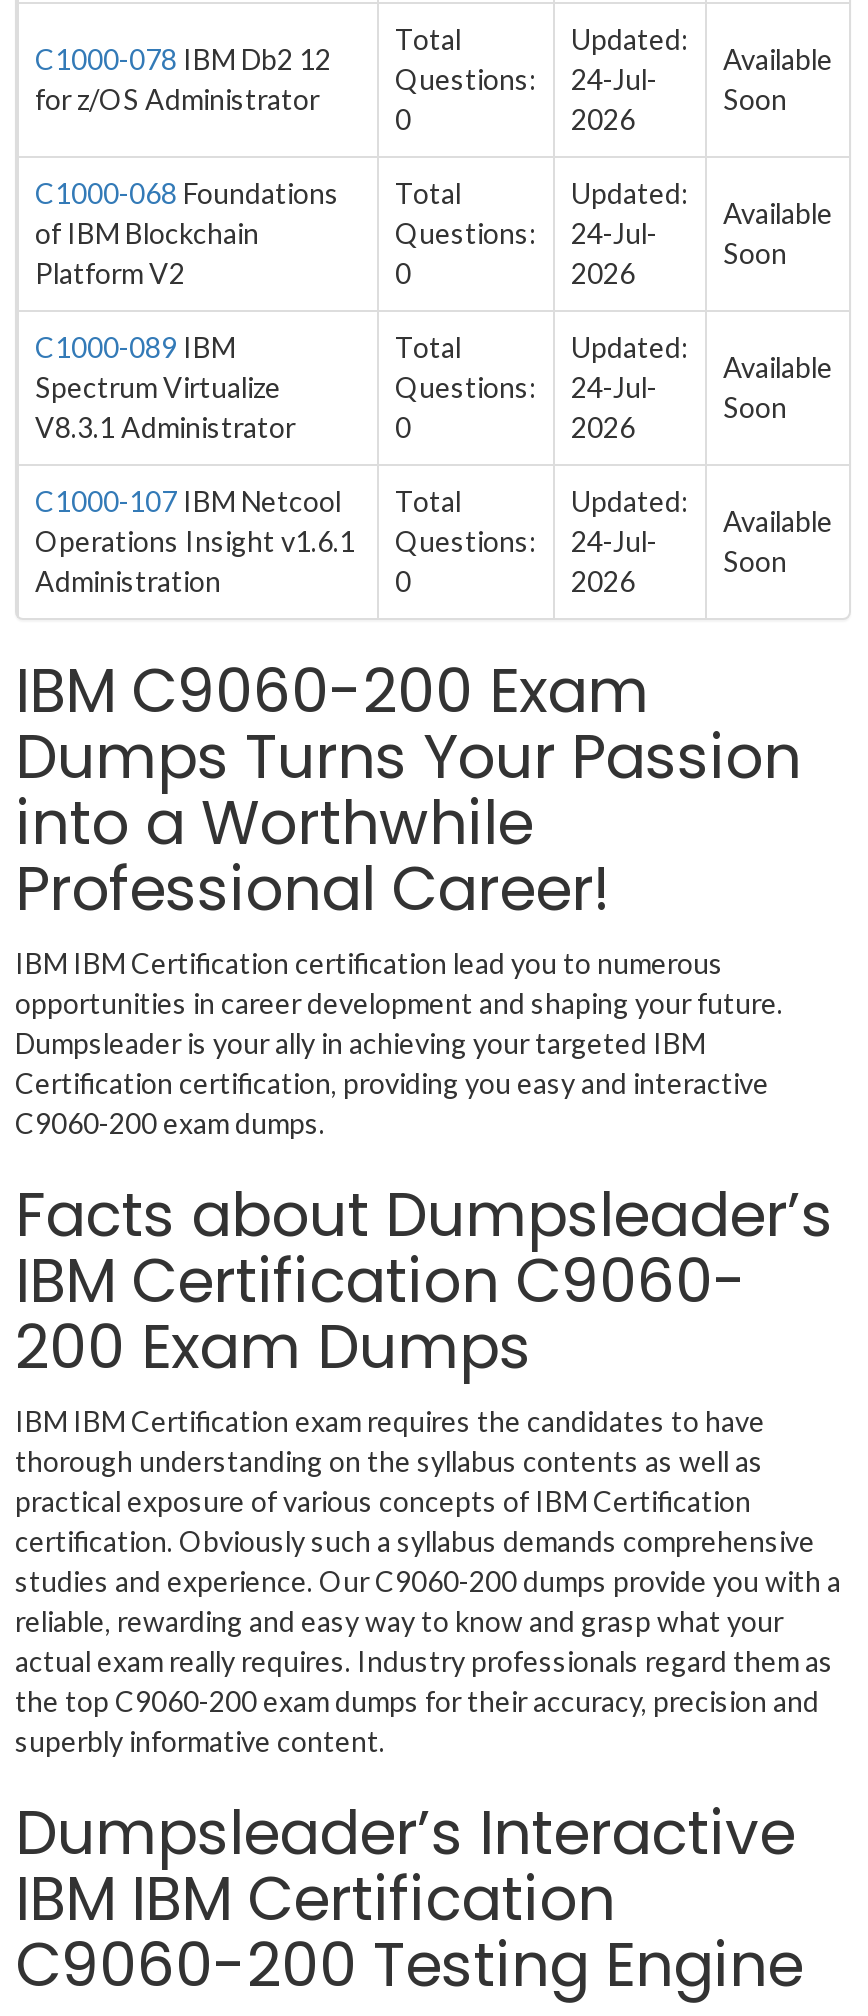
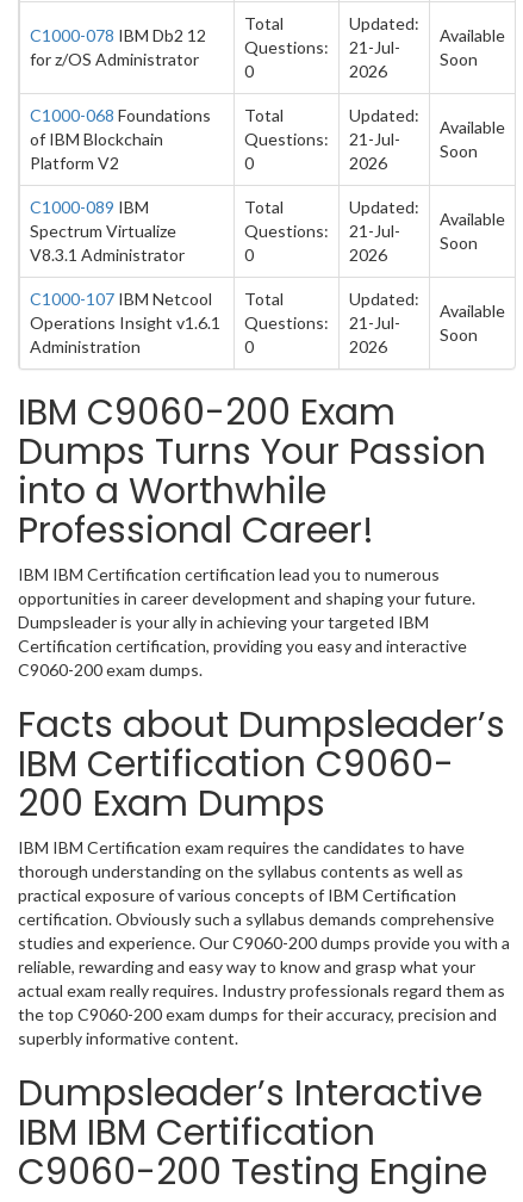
- Questions: 24-Jul-
+ Questions: 21-Jul-

- Questions: 24-Jul-
+ Questions: 21-Jul-

- Questions: 24-Jul-
+ Questions: 21-Jul-

- Operations Insight v1.6.1 Questions: 24-Jul-
+ Operations Insight v1.6.1 Questions: 21-Jul-
